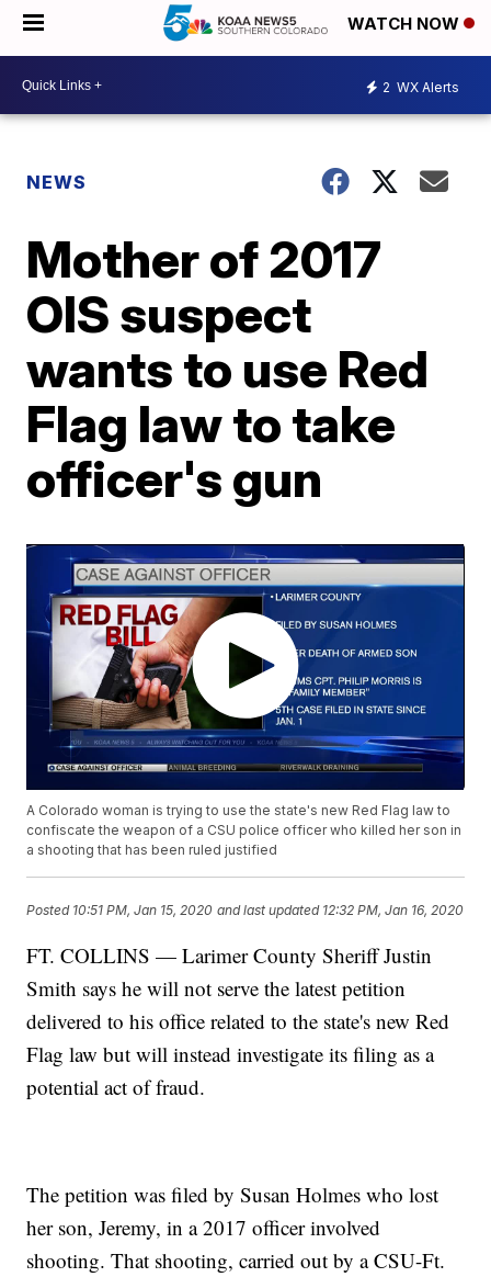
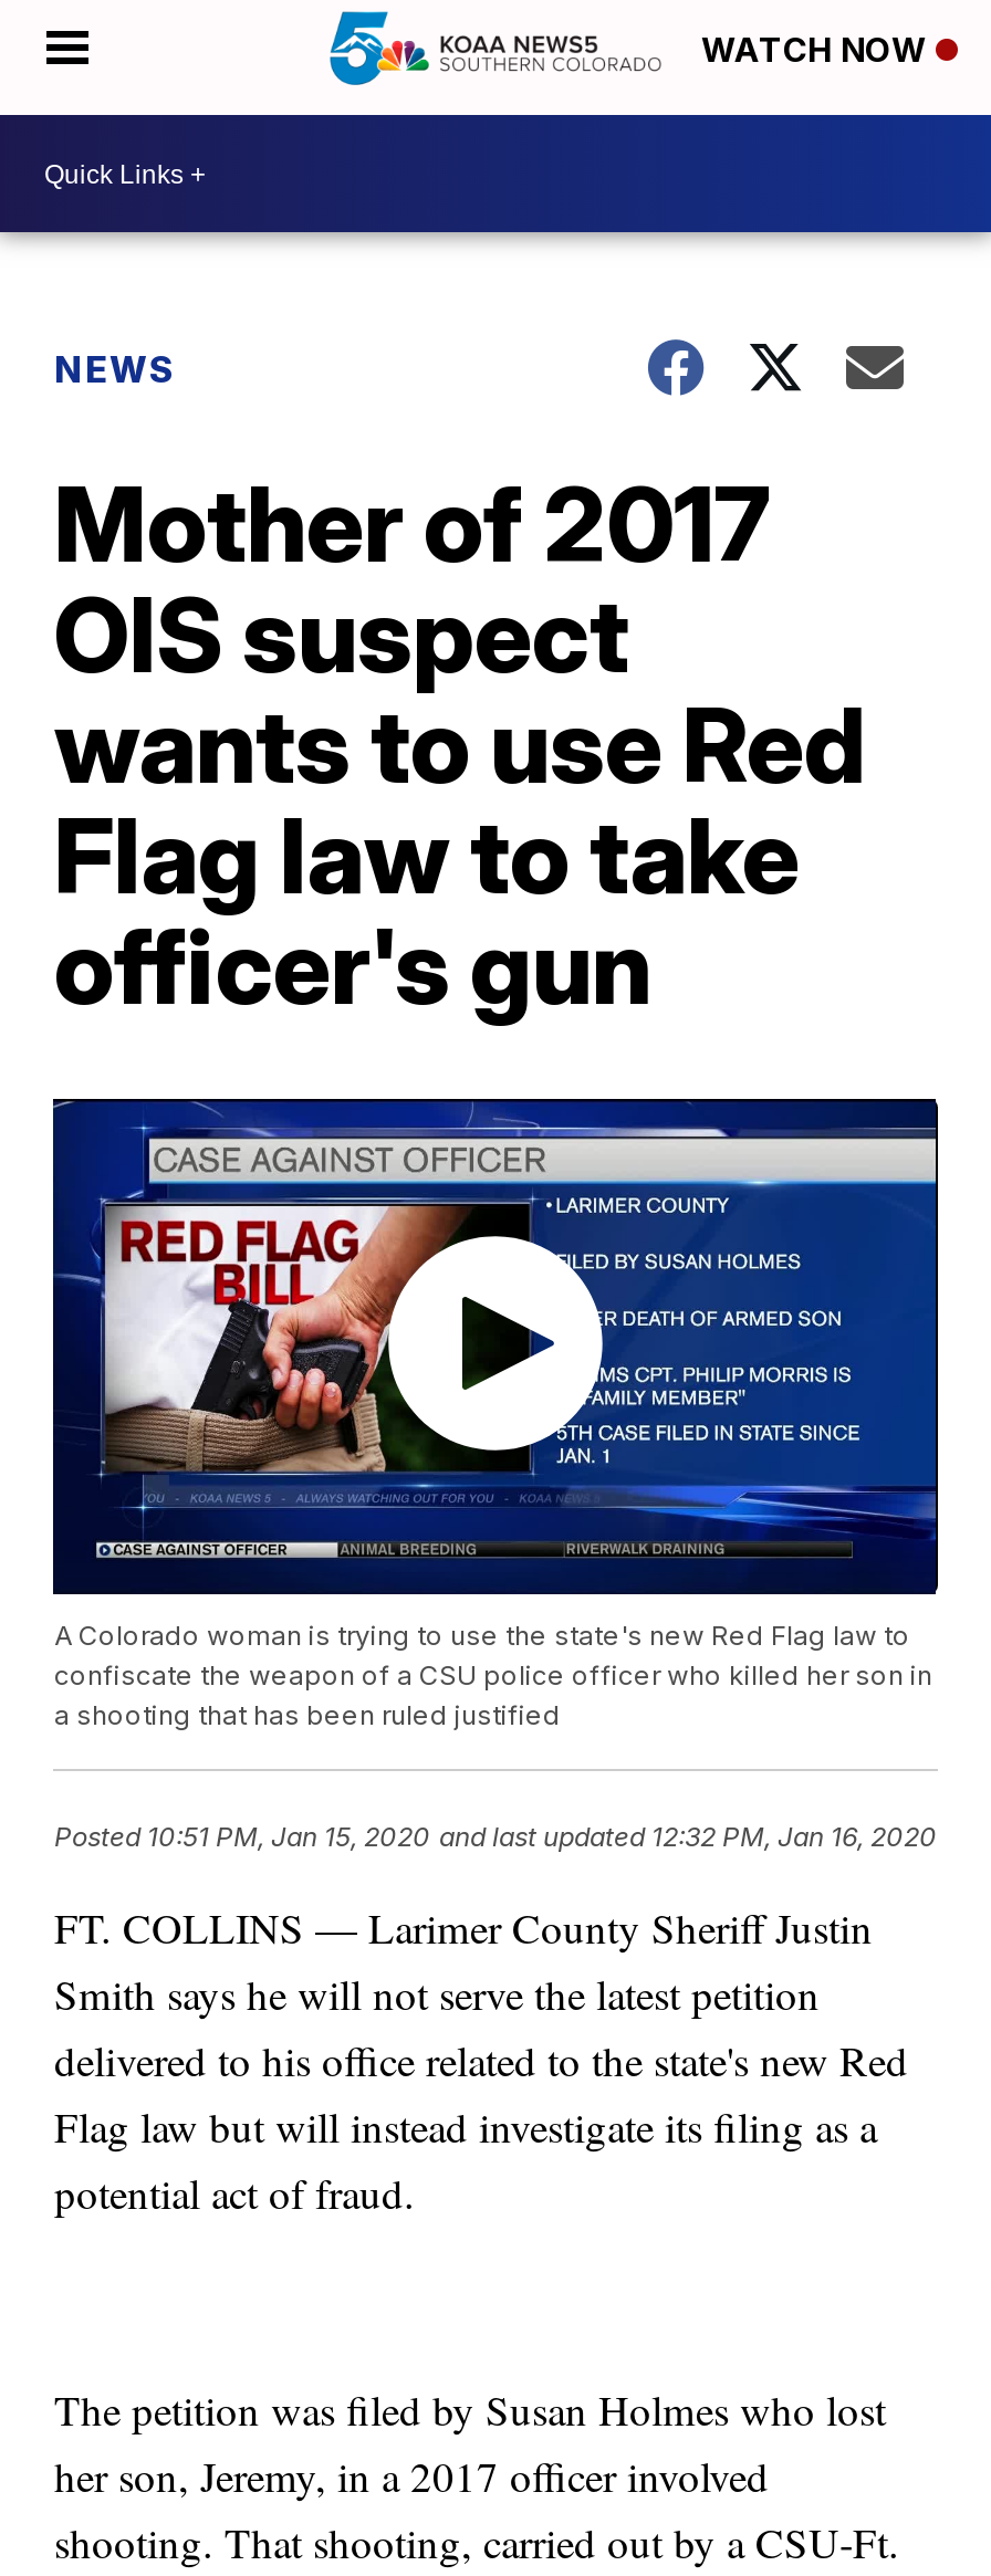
- 2 WX Alerts
